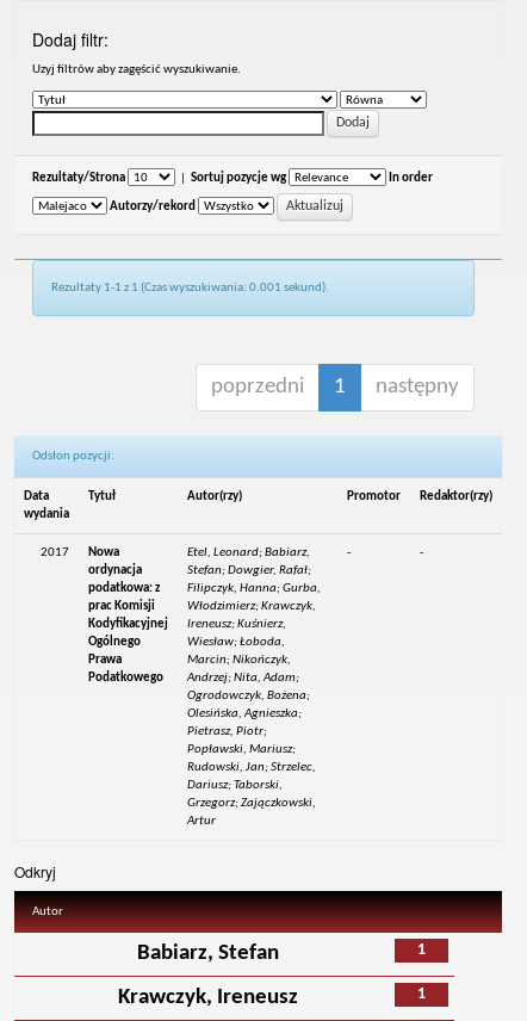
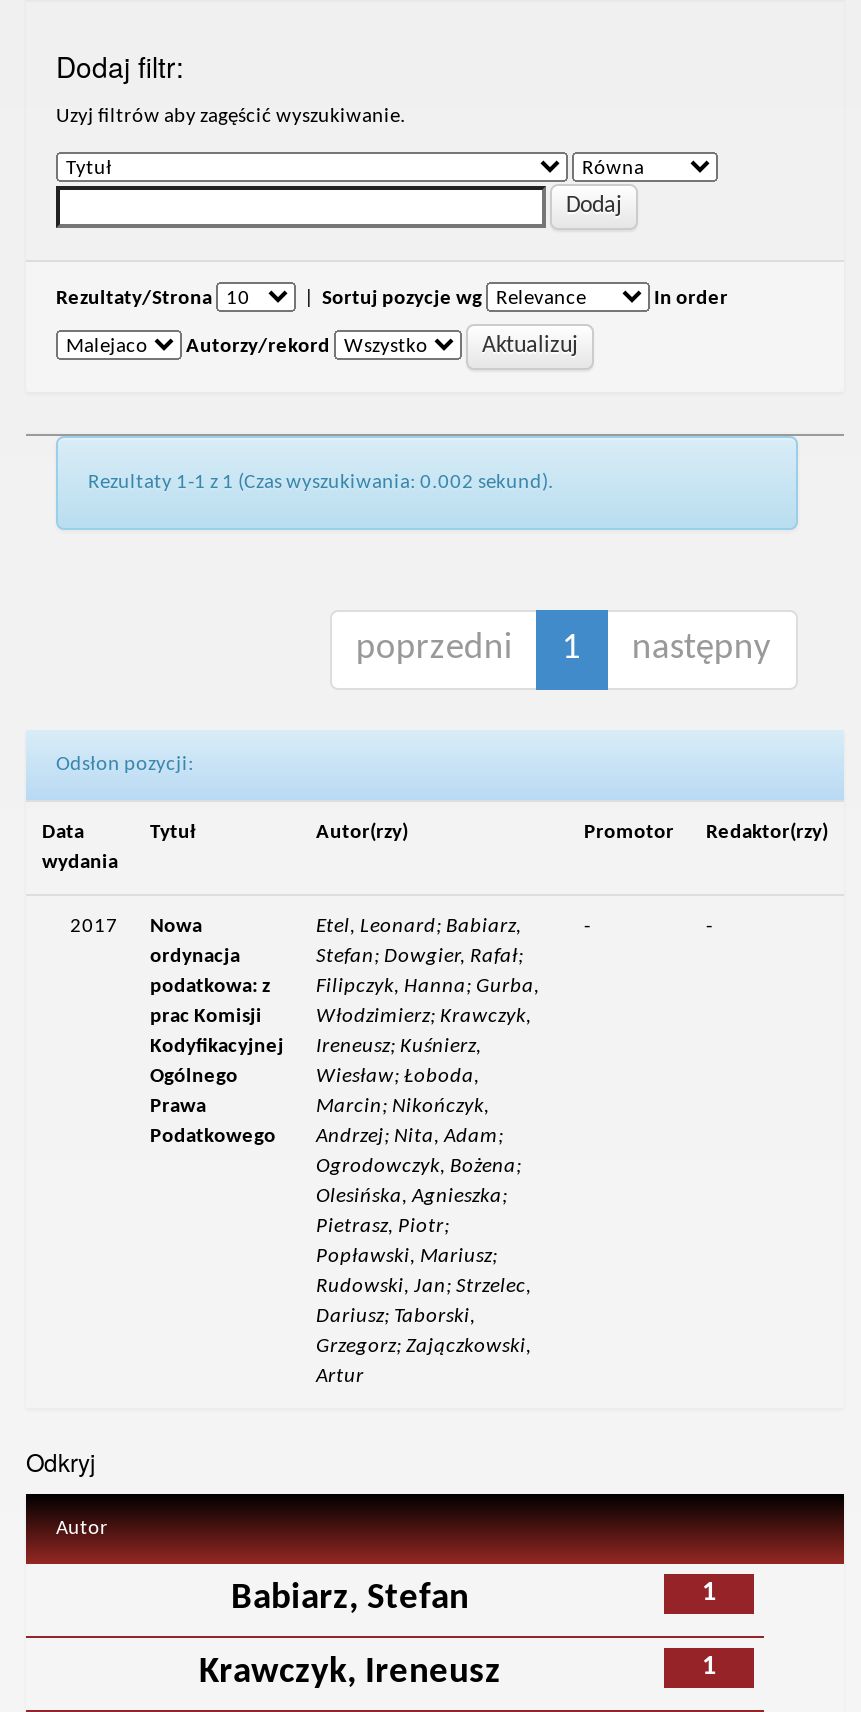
- Rezultaty 1-1 z 1 (Czas wyszukiwania: 0.001 sekund).
+ Rezultaty 1-1 z 1 (Czas wyszukiwania: 0.002 sekund).
